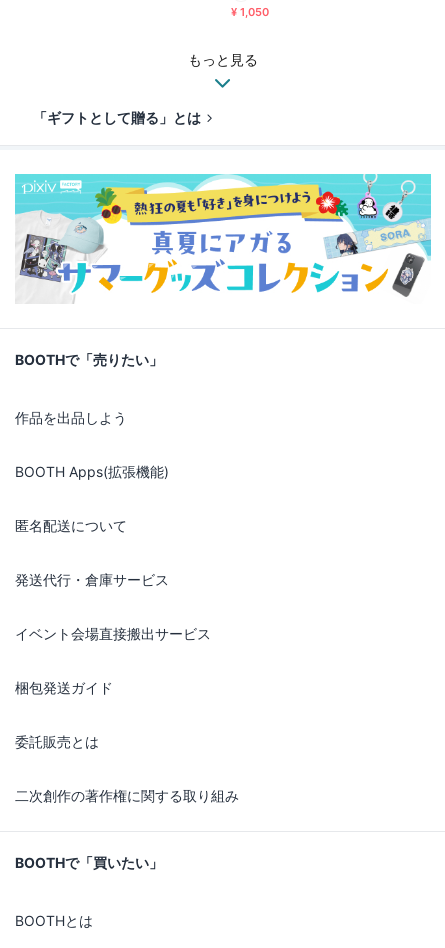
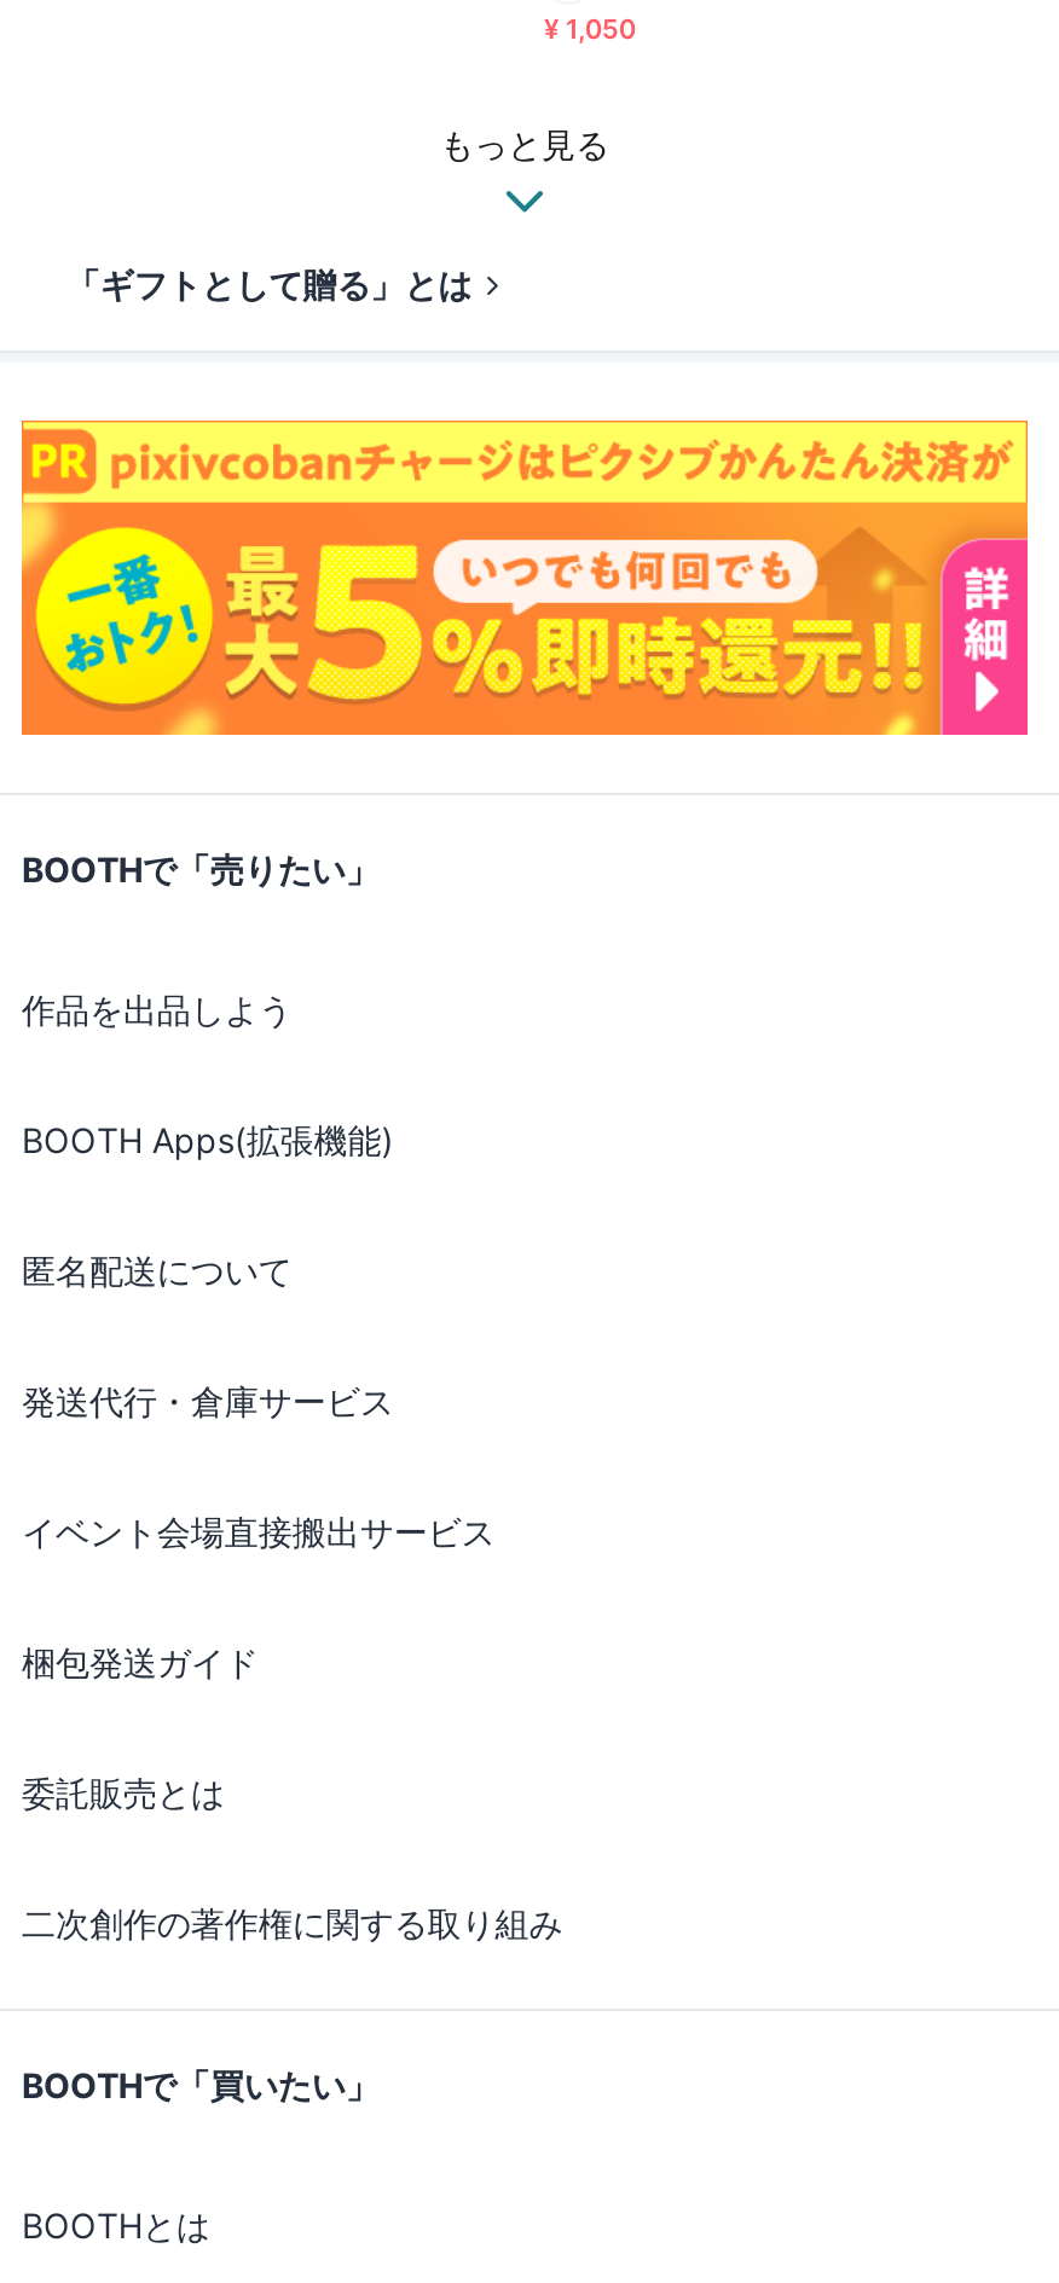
- [image]
+ [image]
